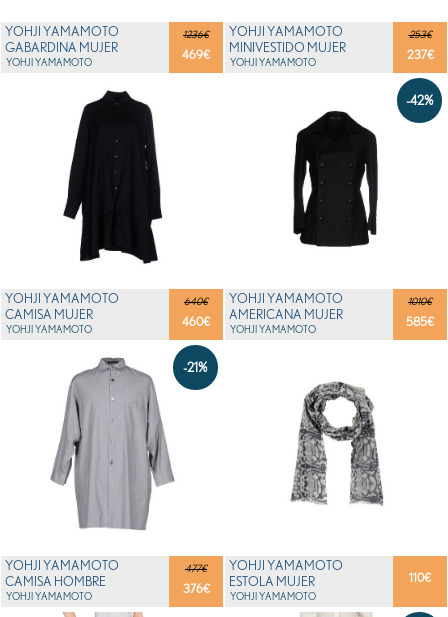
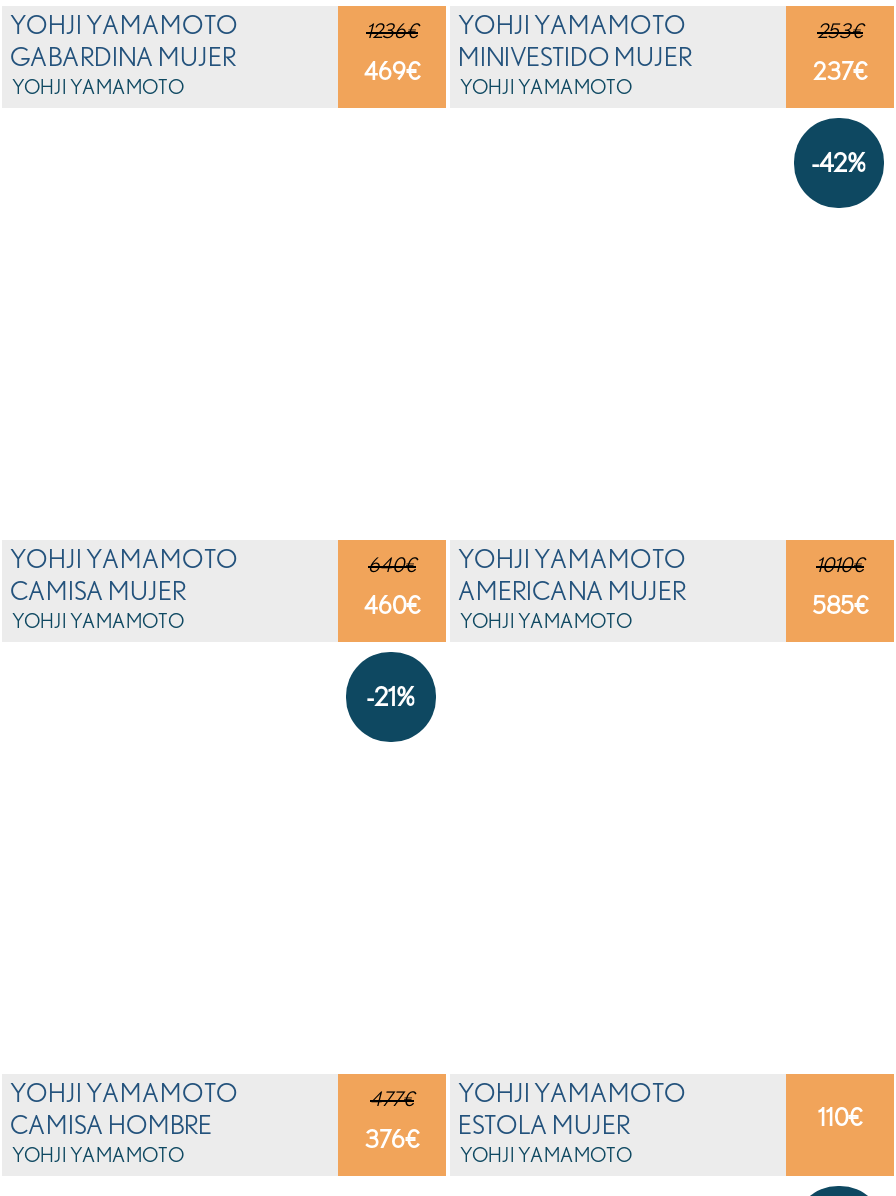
- [image]

- [image]

- [image]

- [image]
